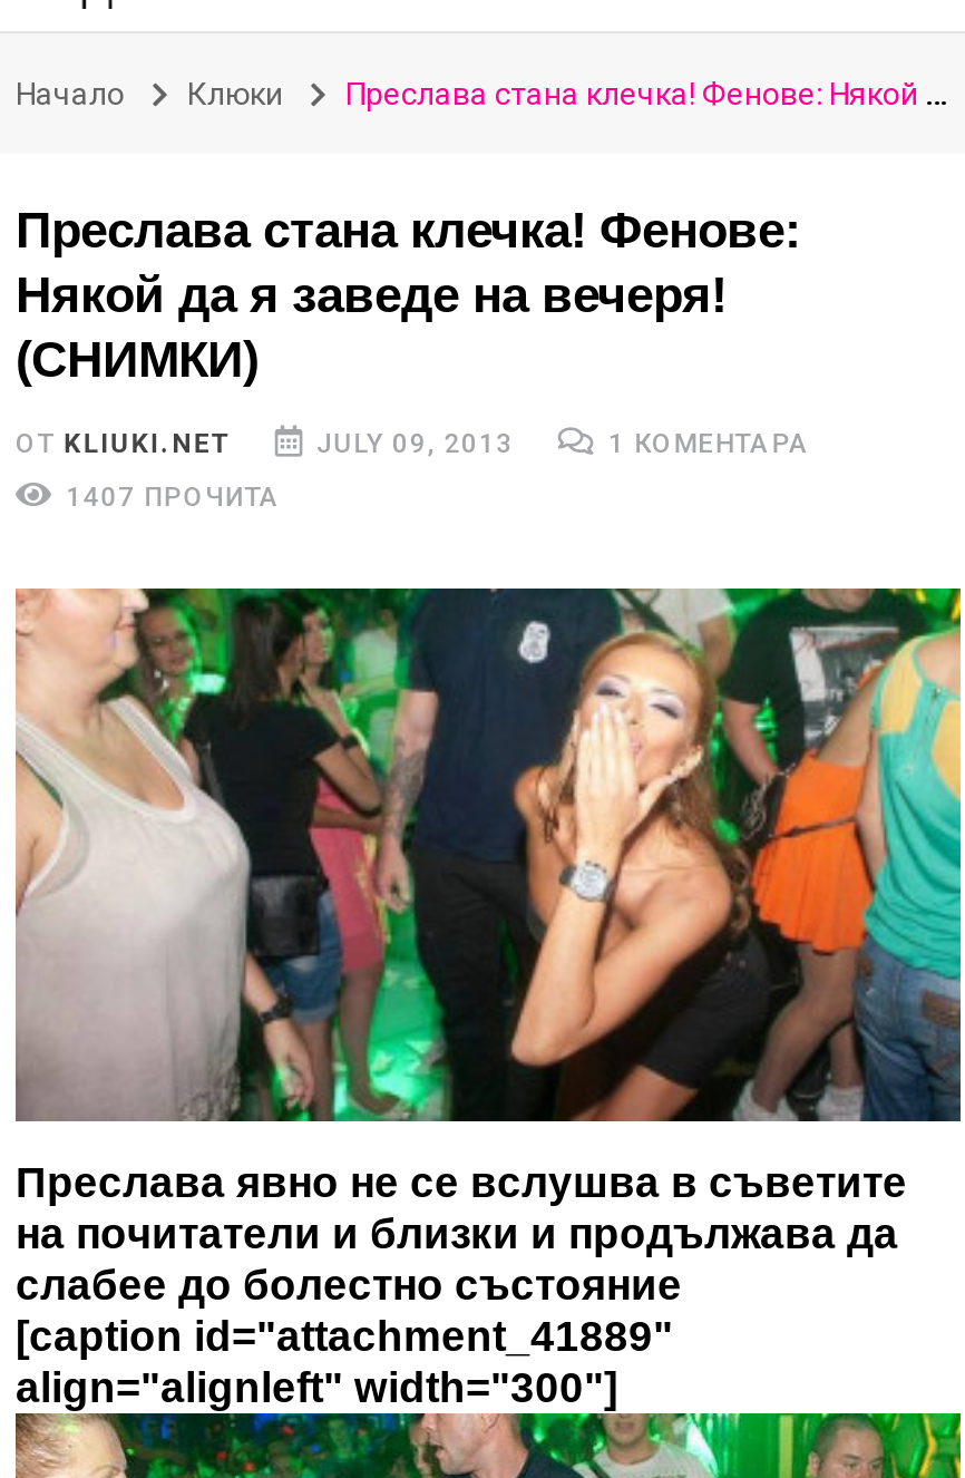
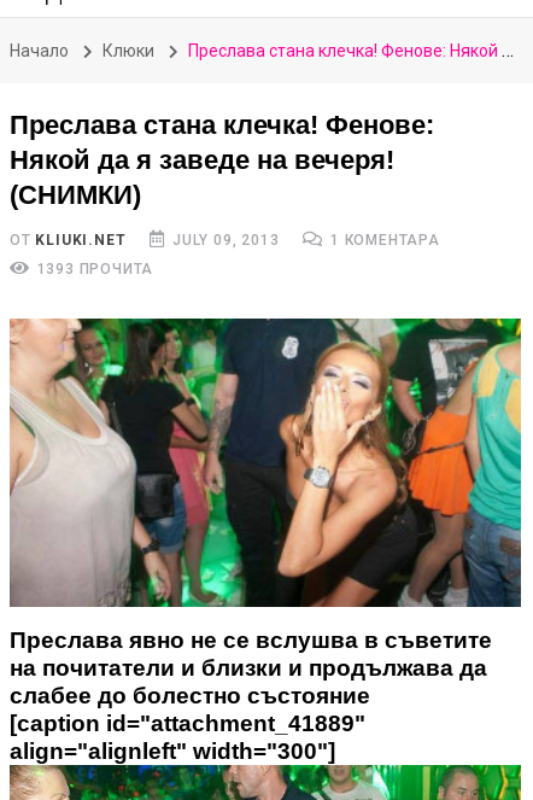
- 1407 ПРОЧИТА
+ 1393 ПРОЧИТА
